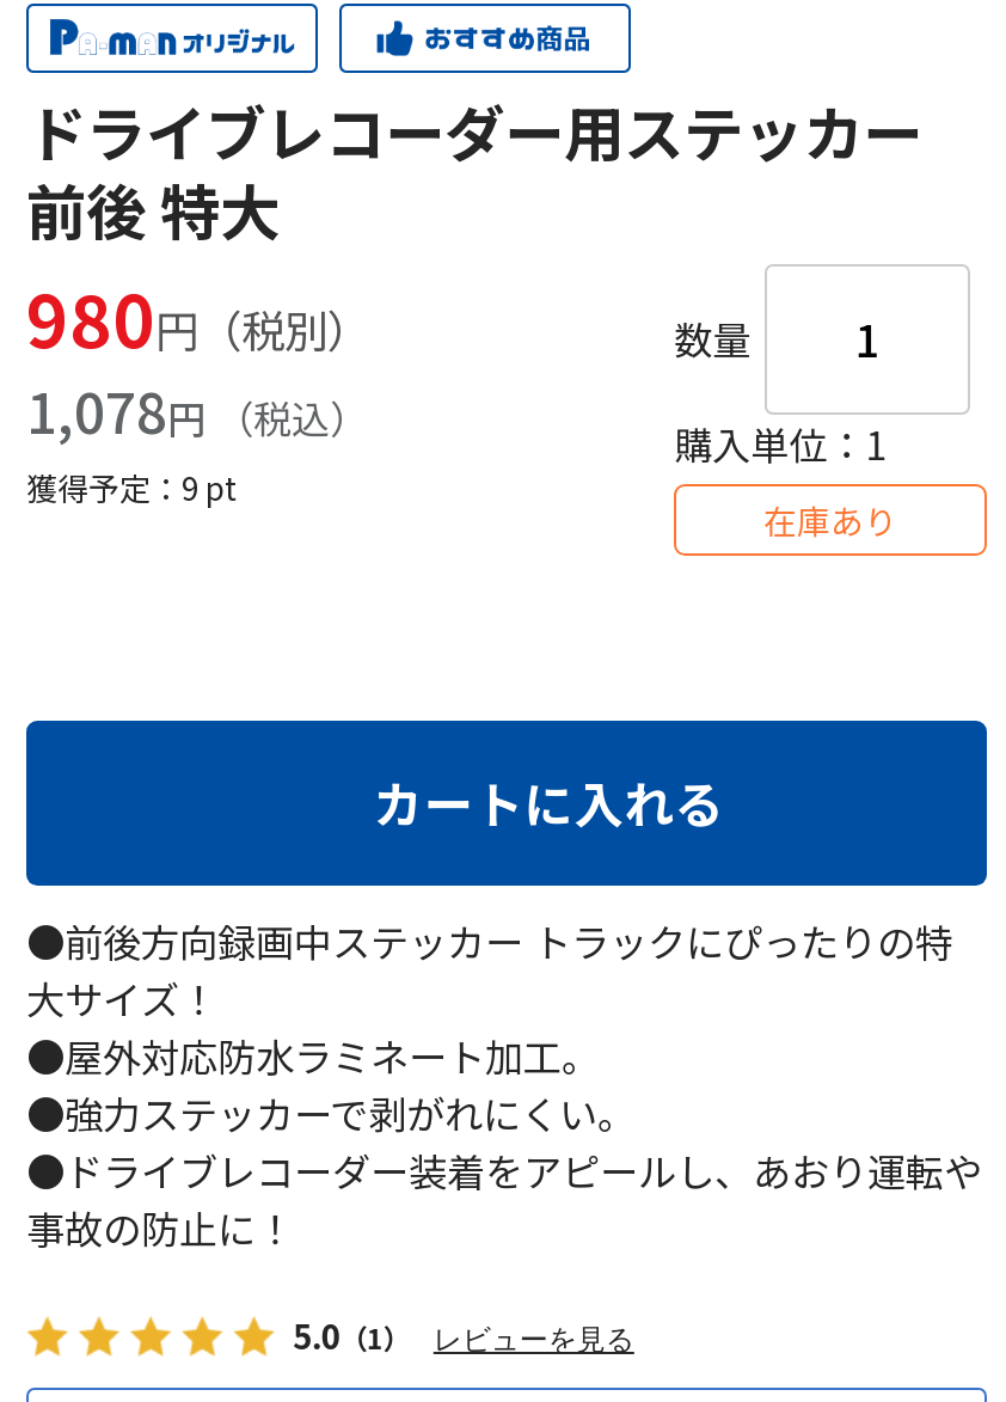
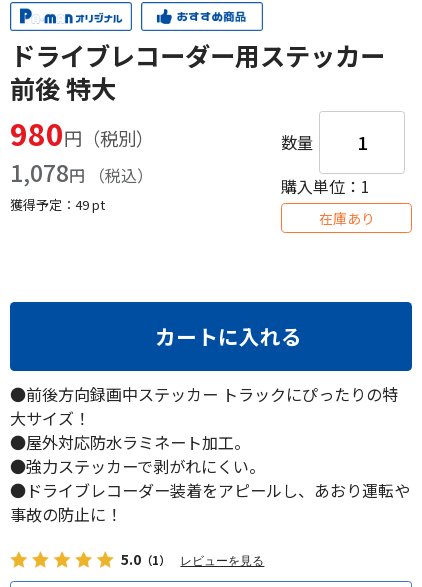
- 獲得予定：9 pt
+ 獲得予定：49 pt
